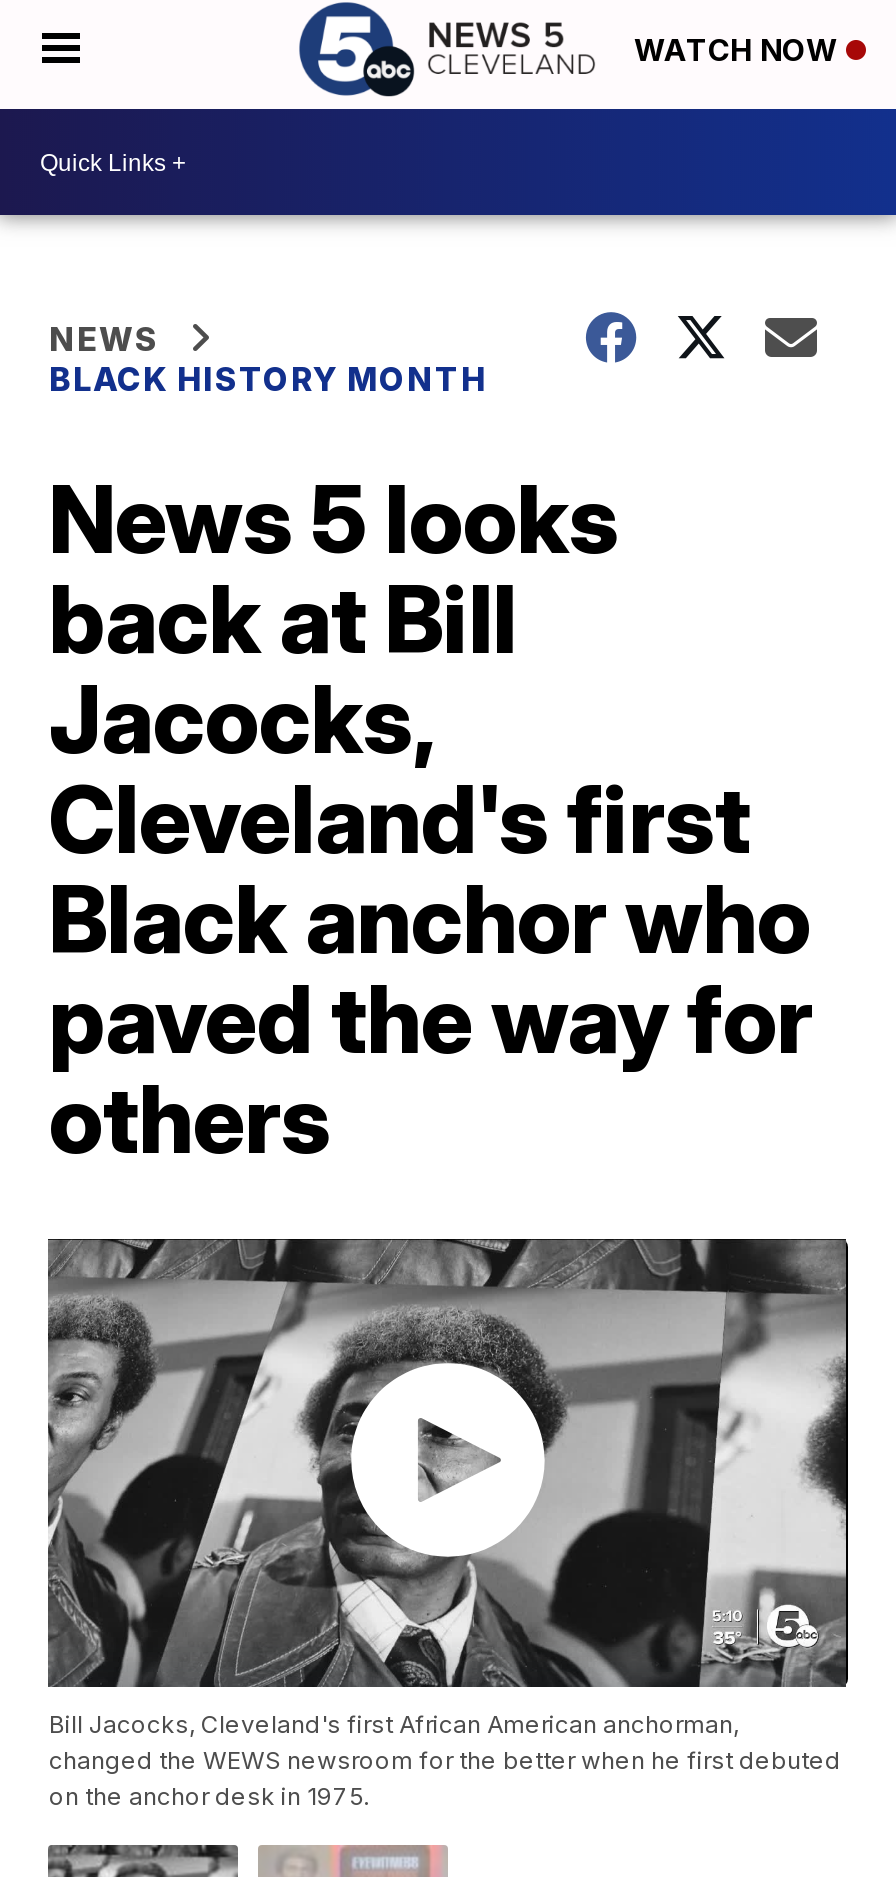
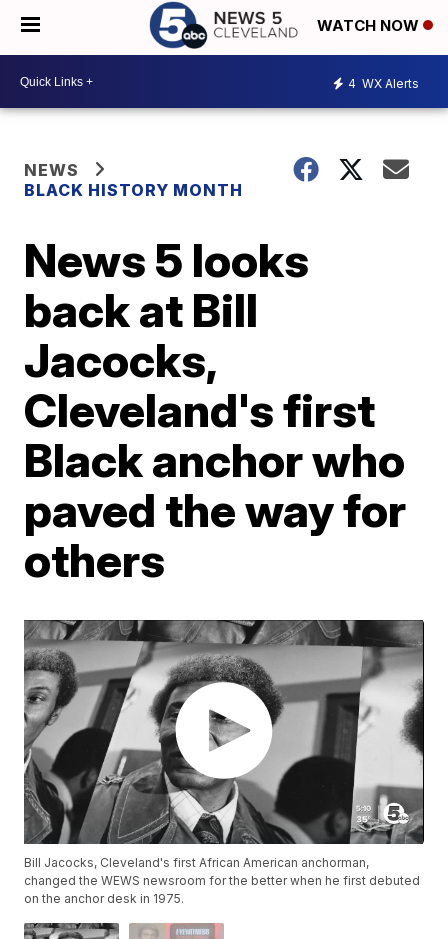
+ 4 WX Alerts
